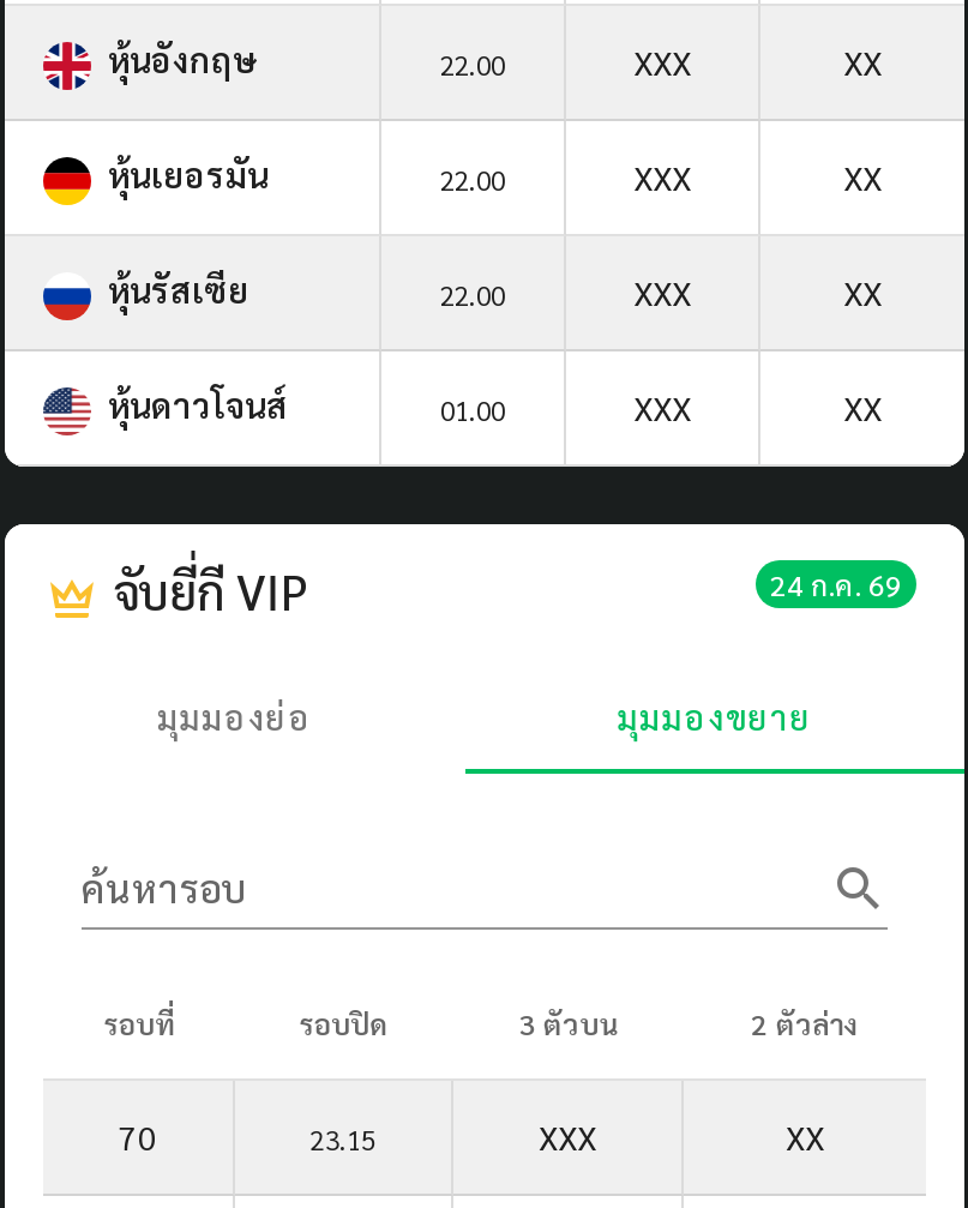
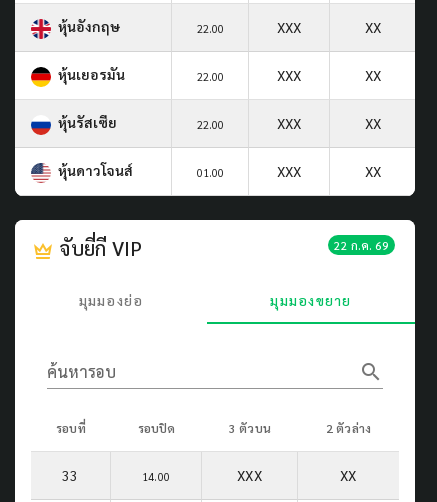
- 24 ก.ค. 69
+ 22 ก.ค. 69

- 70
+ 33

- 23.15
+ 14.00
